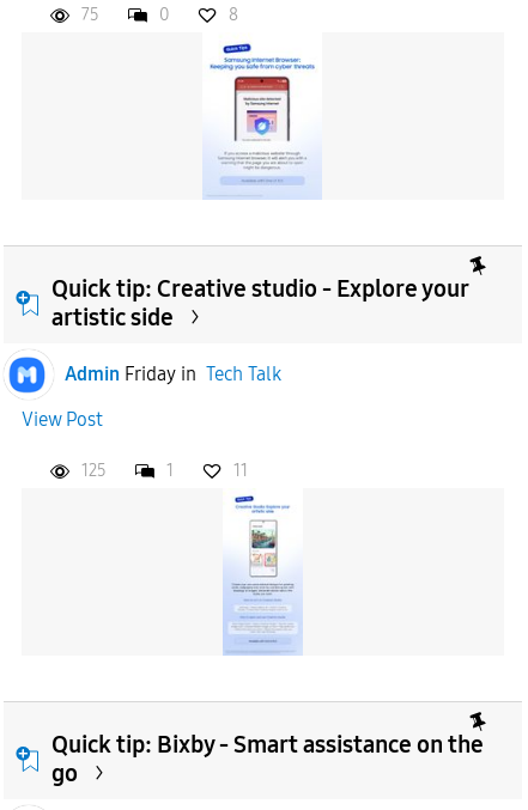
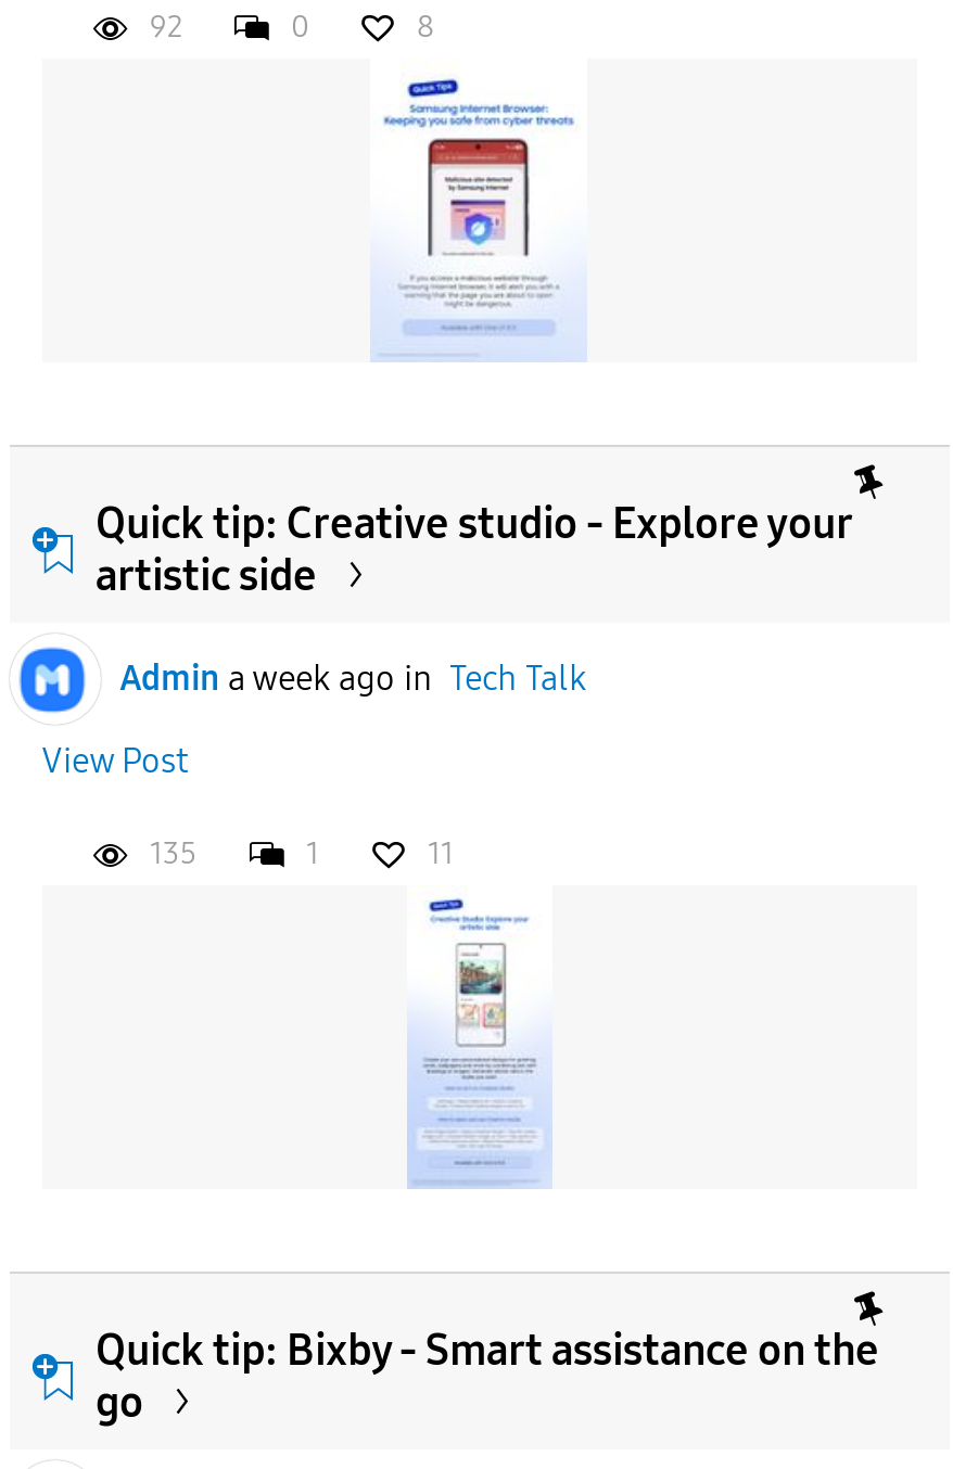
- 75
+ 92

- Admin Friday in Tech Talk
+ Admin a week ago in Tech Talk

- 125
+ 135
